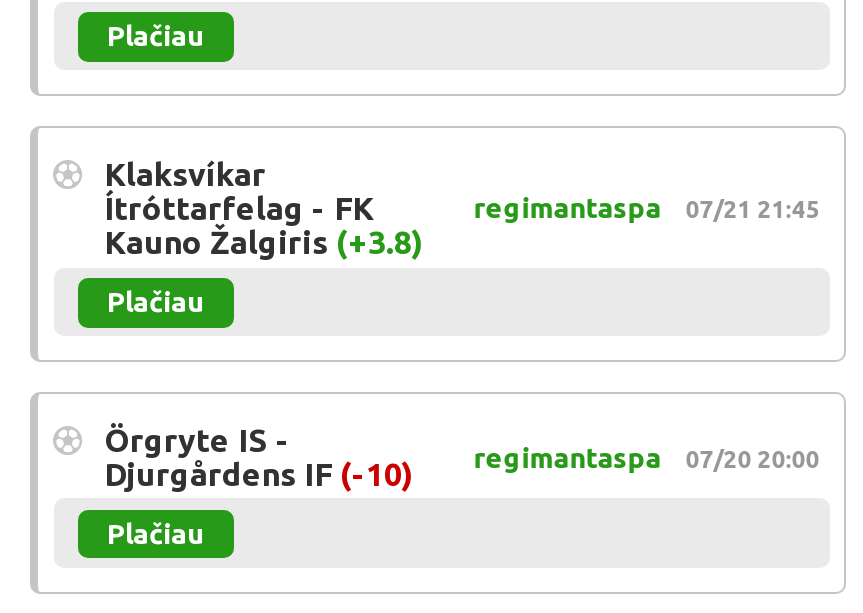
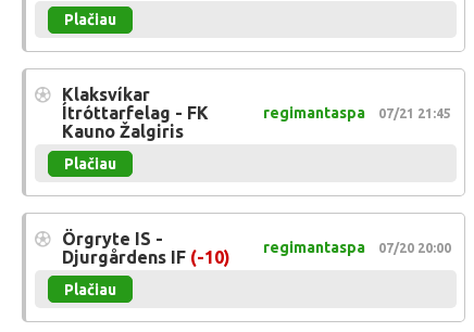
- Kauno Žalgiris (+3.8)
+ Kauno Žalgiris
